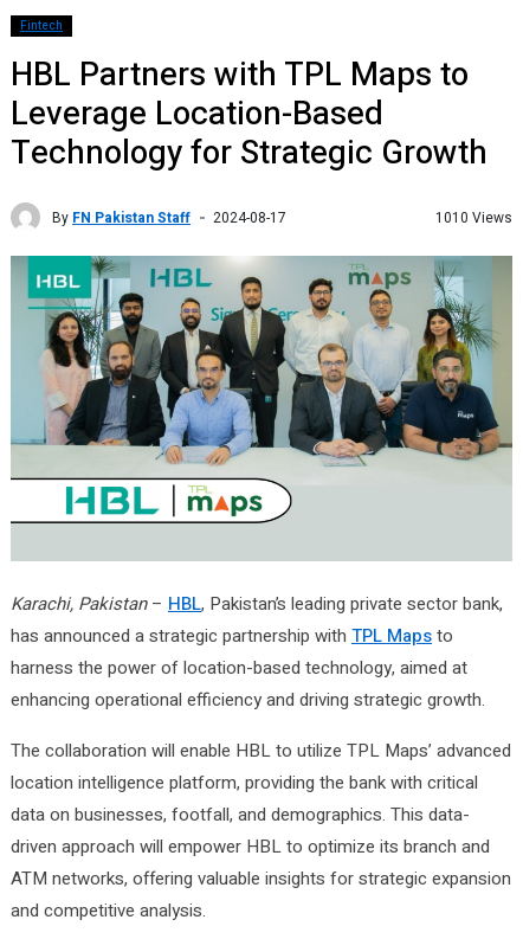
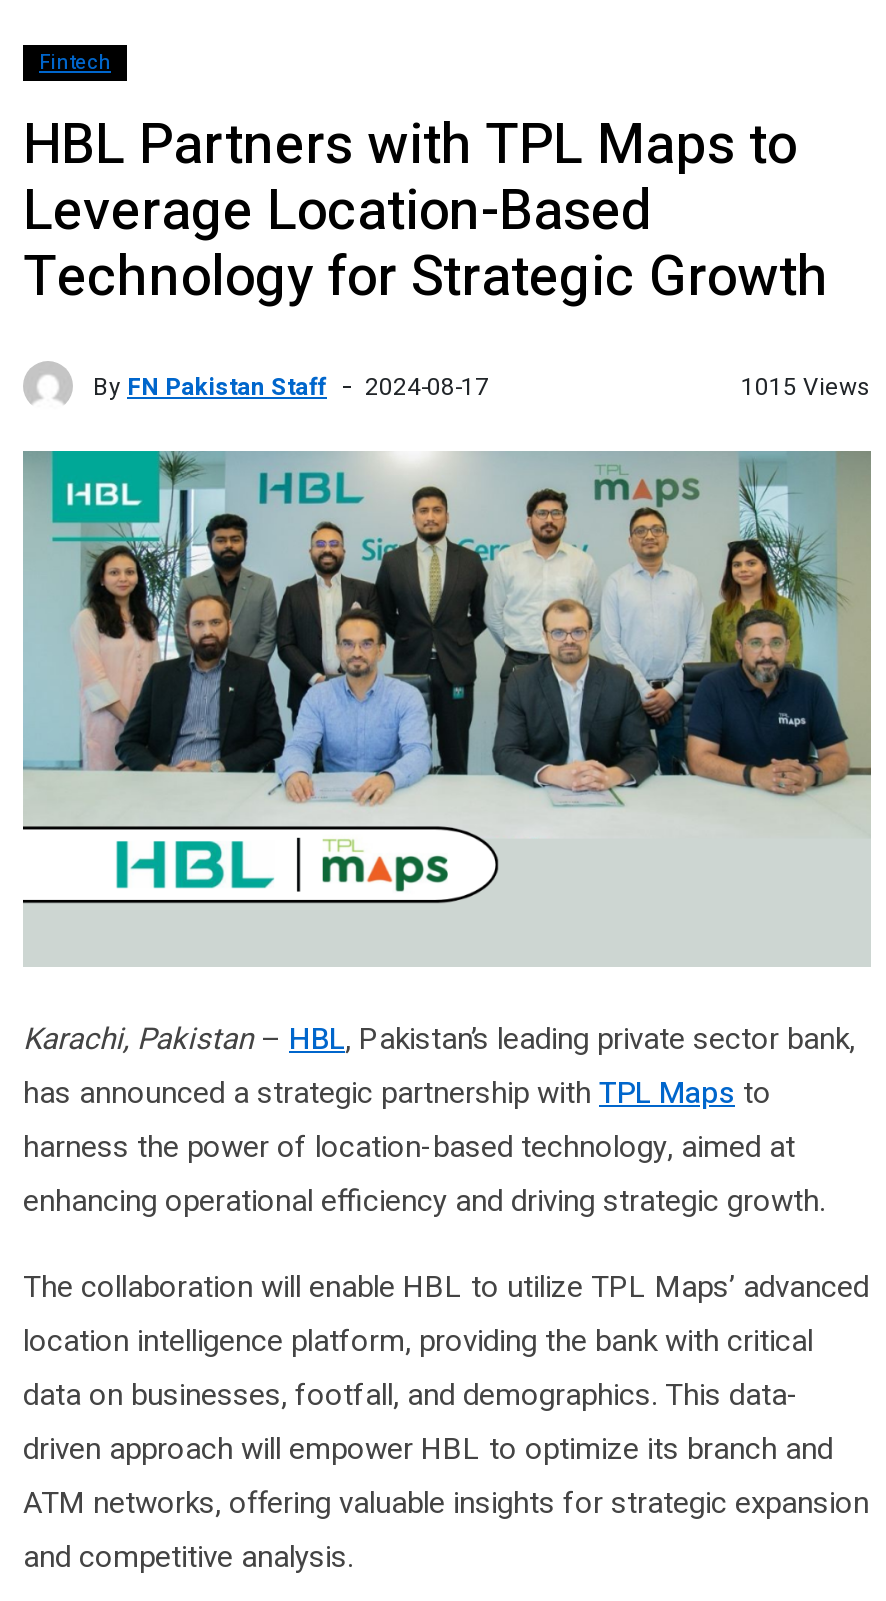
- 1010 Views
+ 1015 Views
